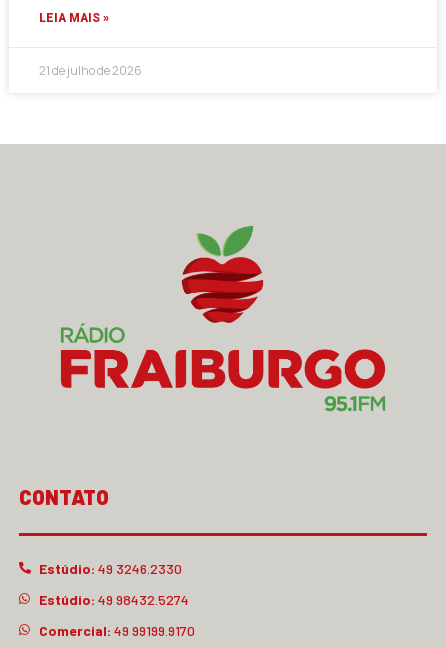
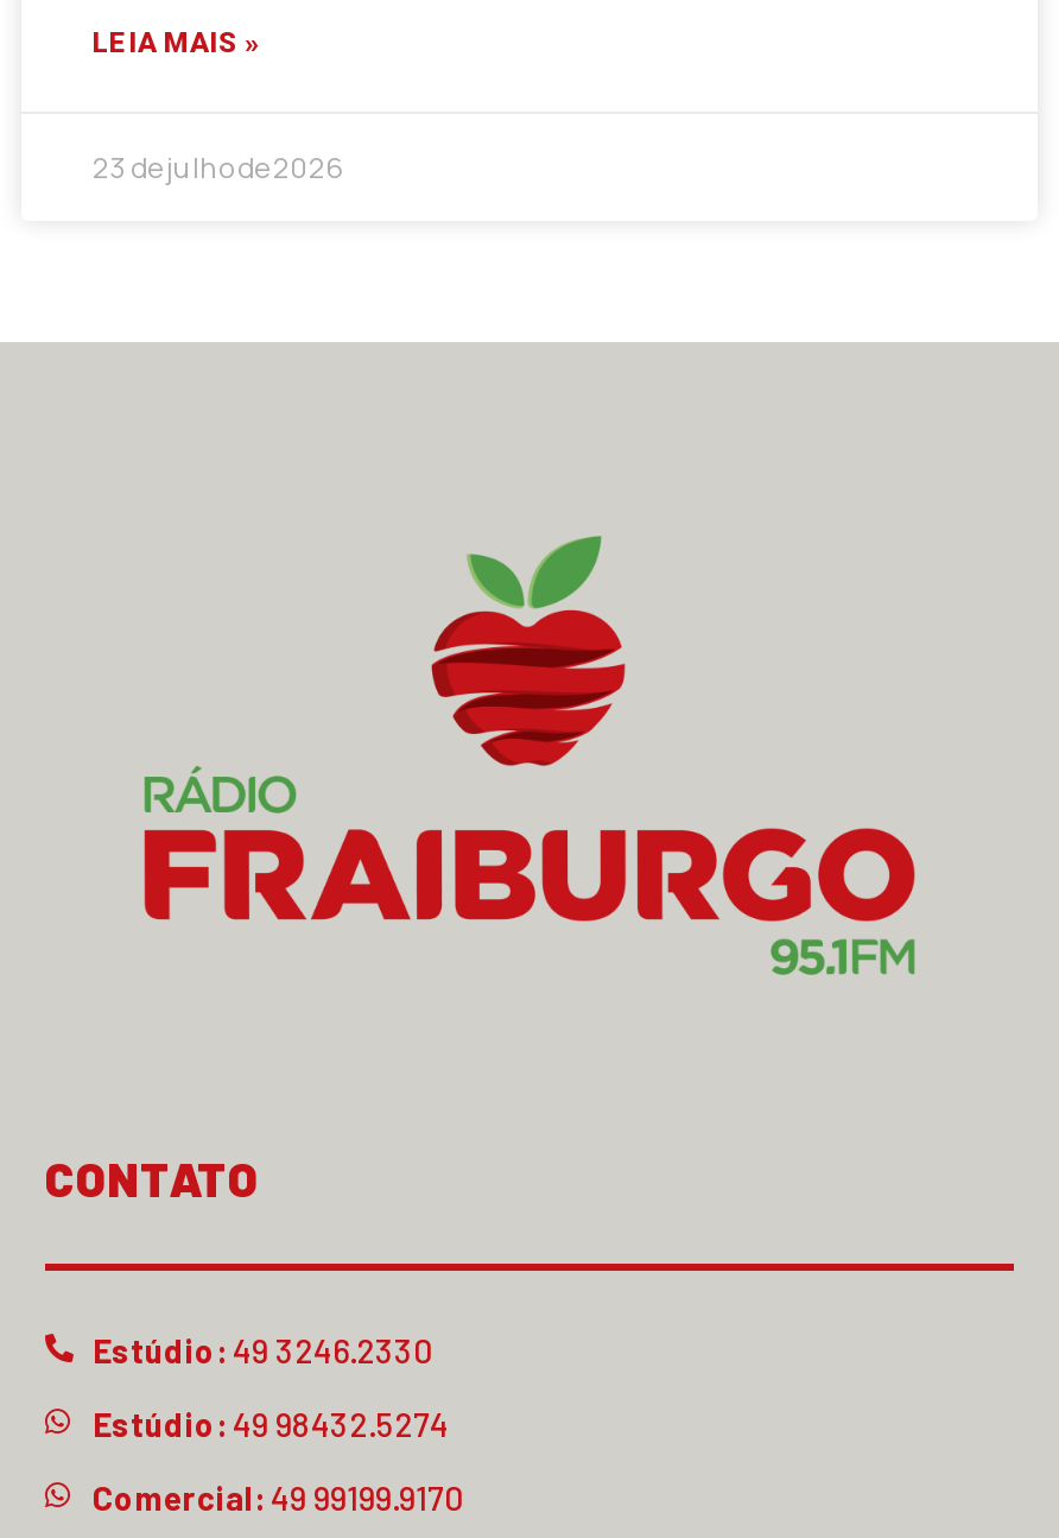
- 21 de julho de 2026
+ 23 de julho de 2026
